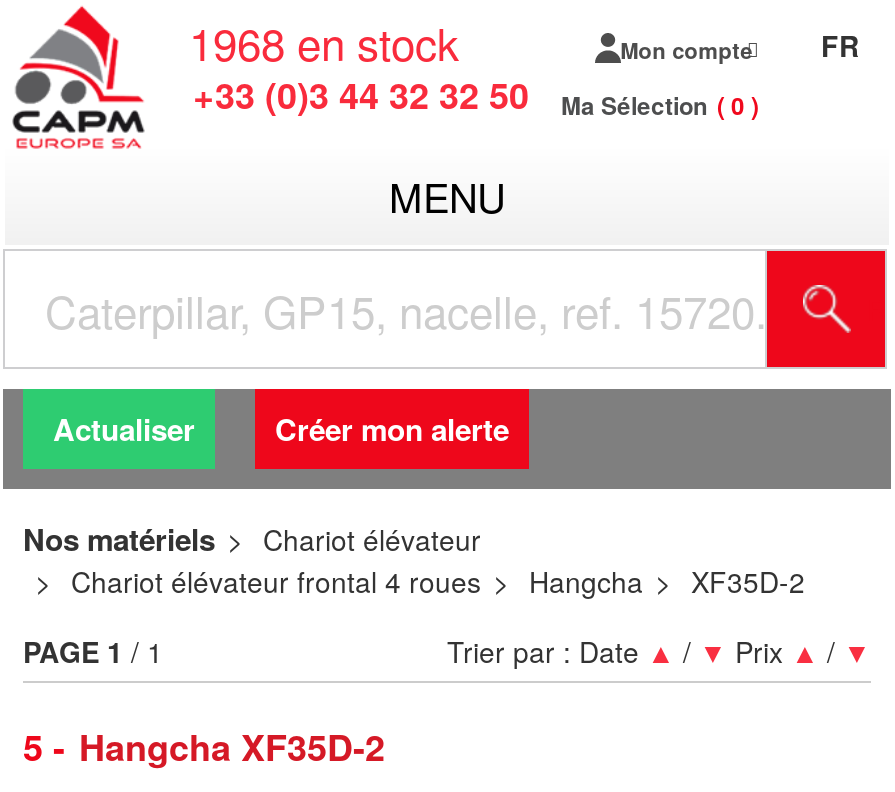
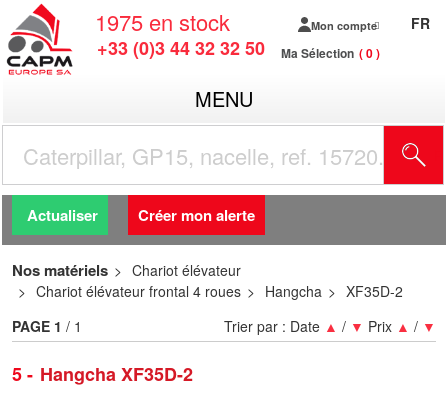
- 1968 en stock
+ 1975 en stock
